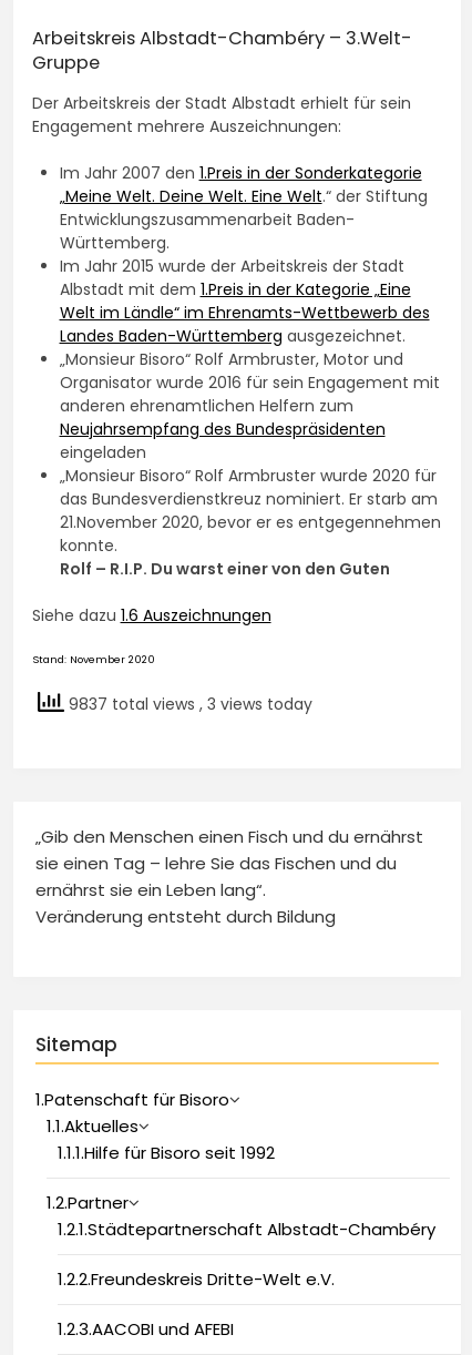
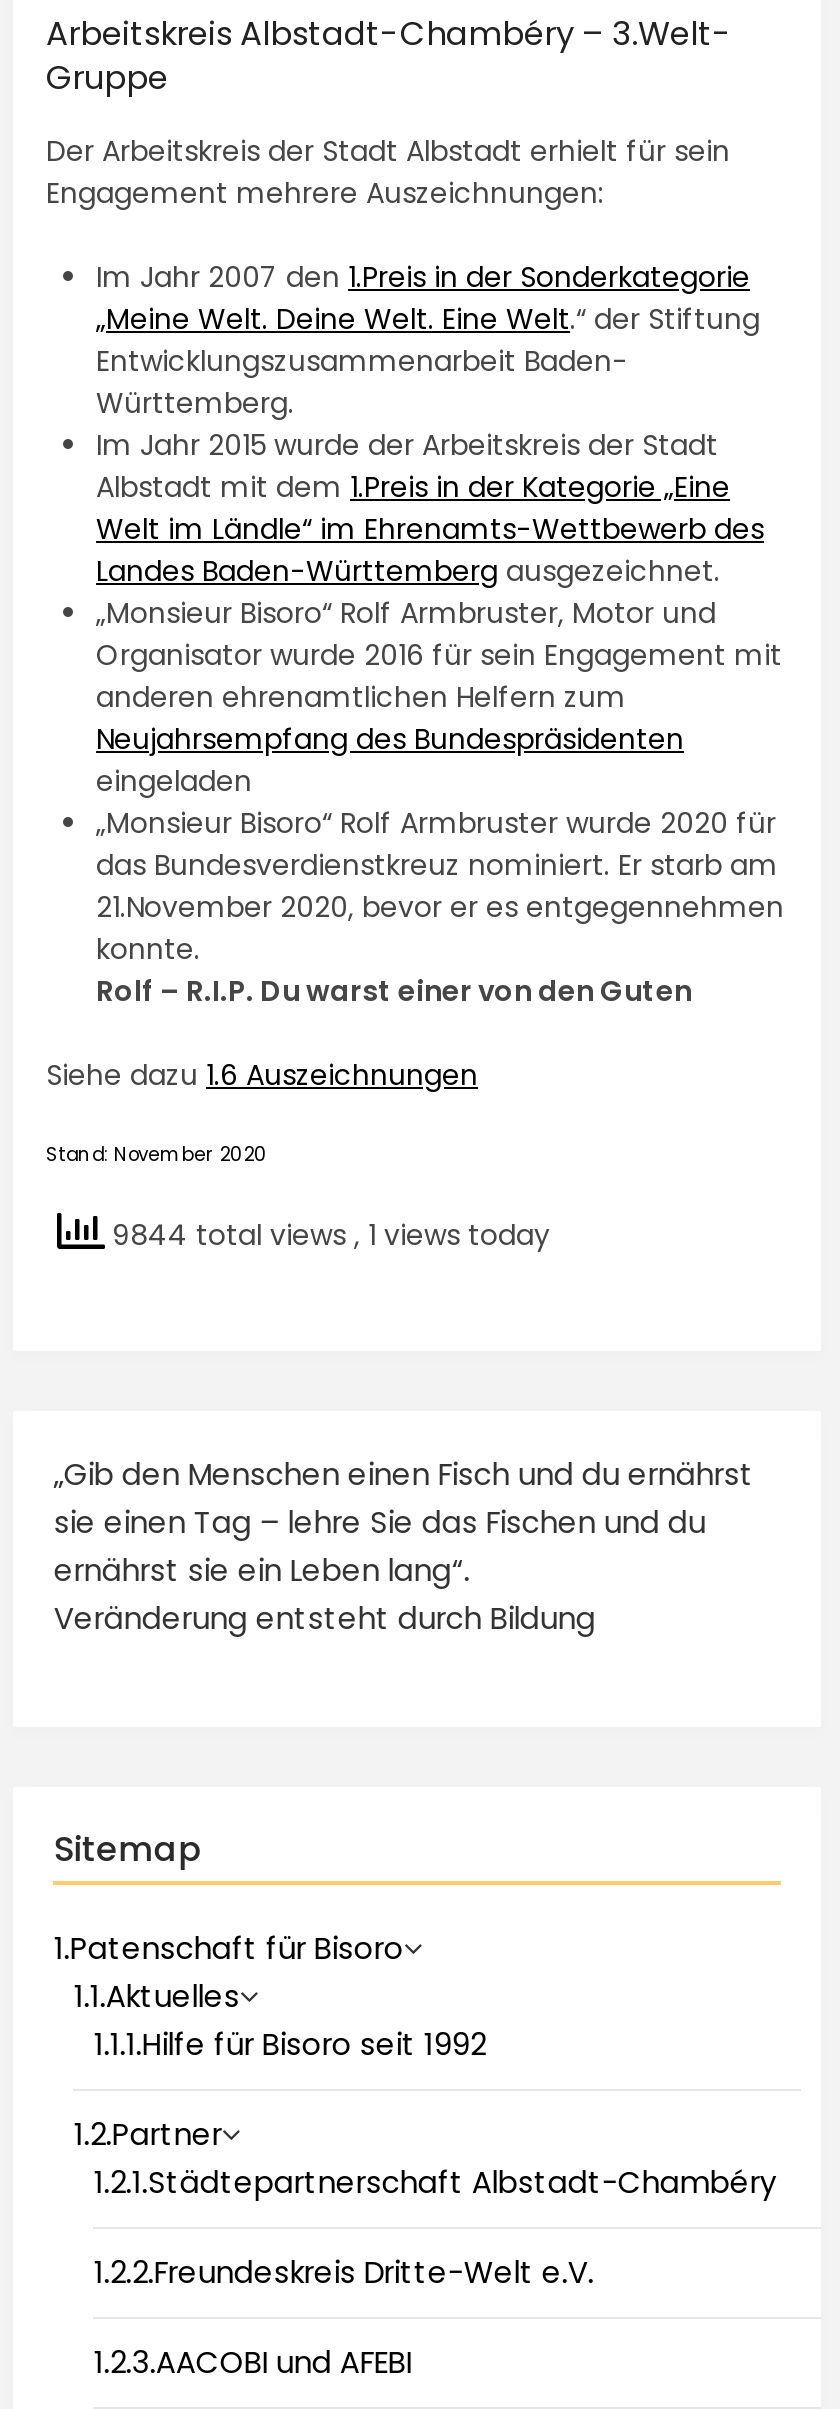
- 9837 total views, 3 views today
+ 9844 total views, 1 views today
